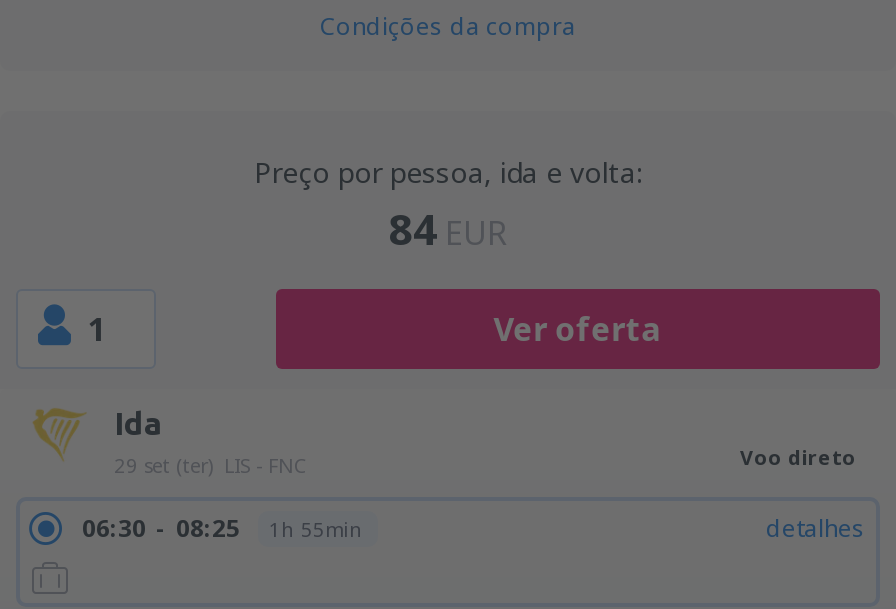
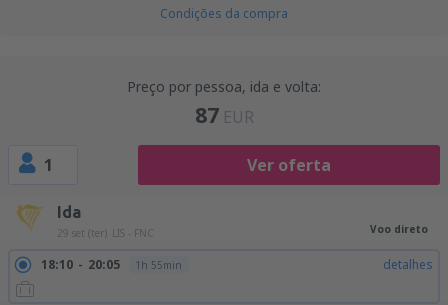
- 84 EUR
+ 87 EUR

- 06:30
+ 18:10

- 08:25
+ 20:05
